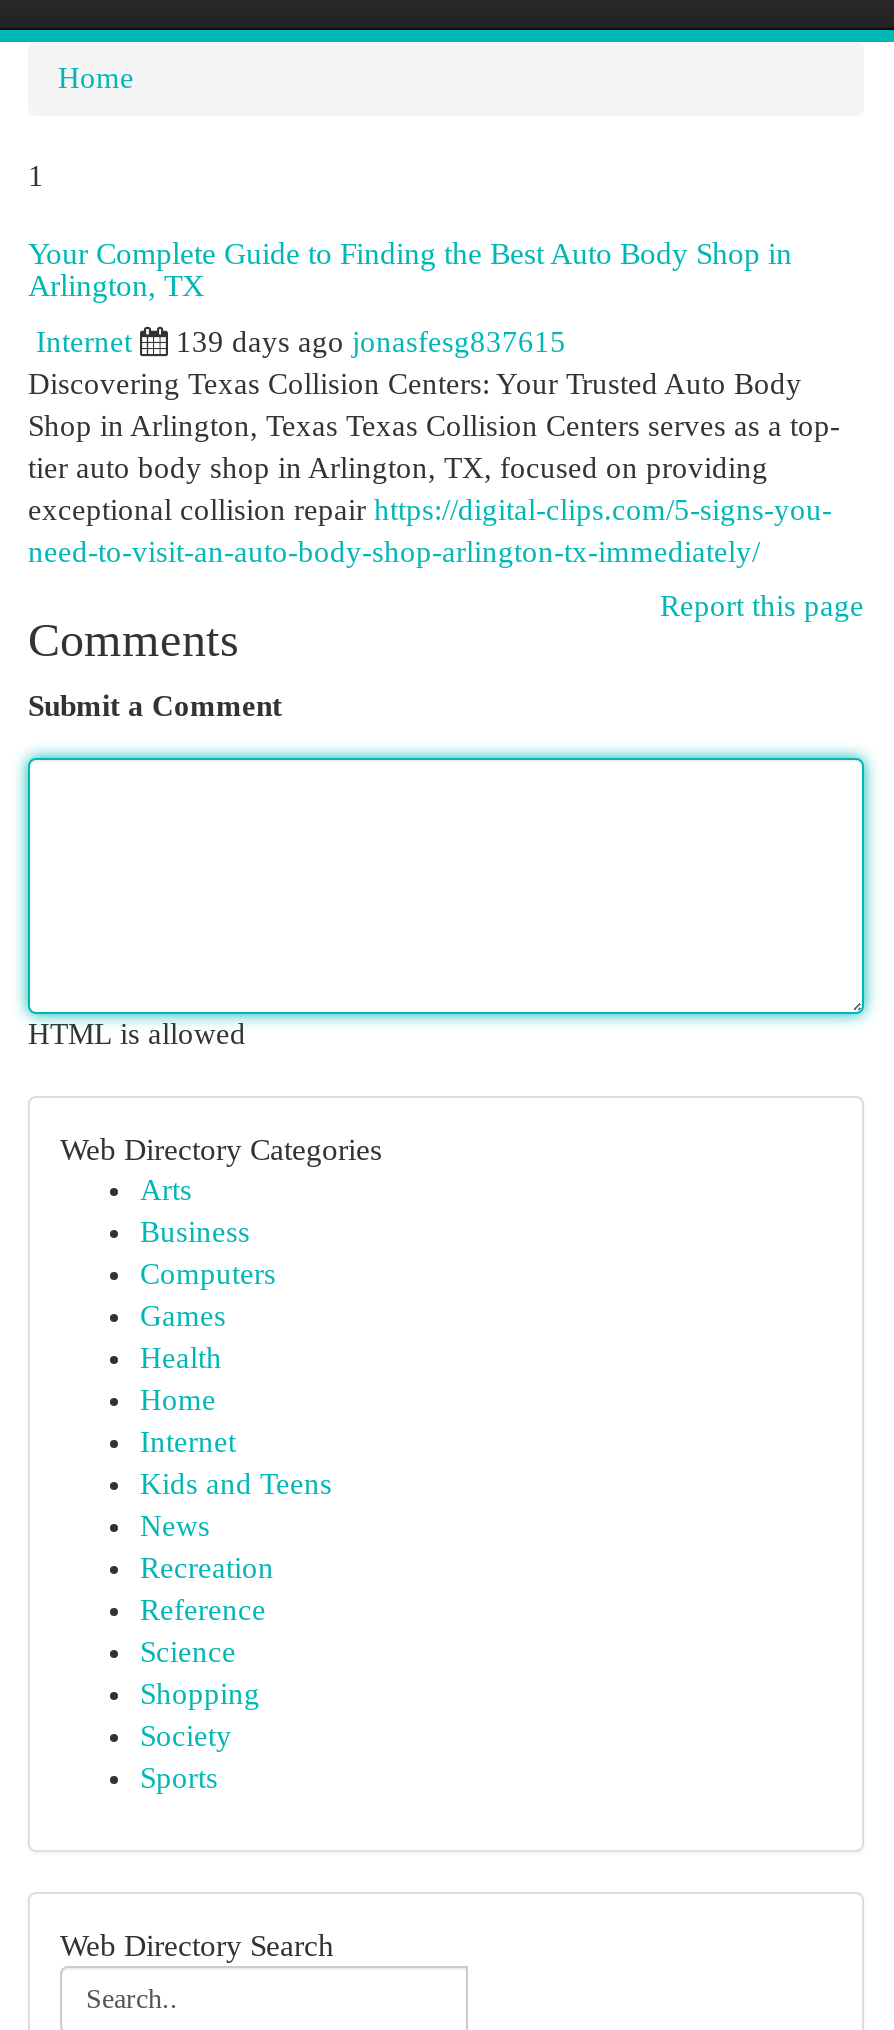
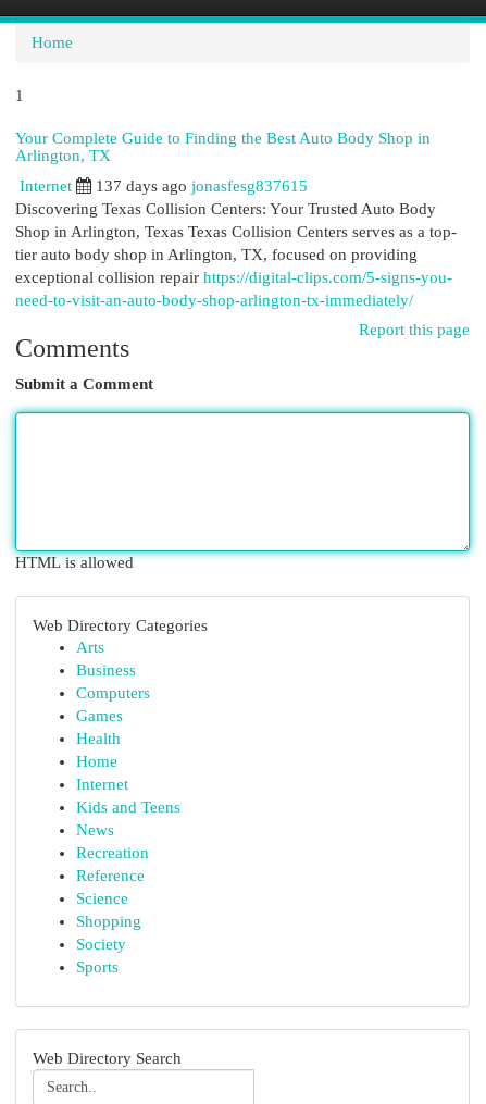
- 139 days ago jonasfesg837615
+ 137 days ago jonasfesg837615
